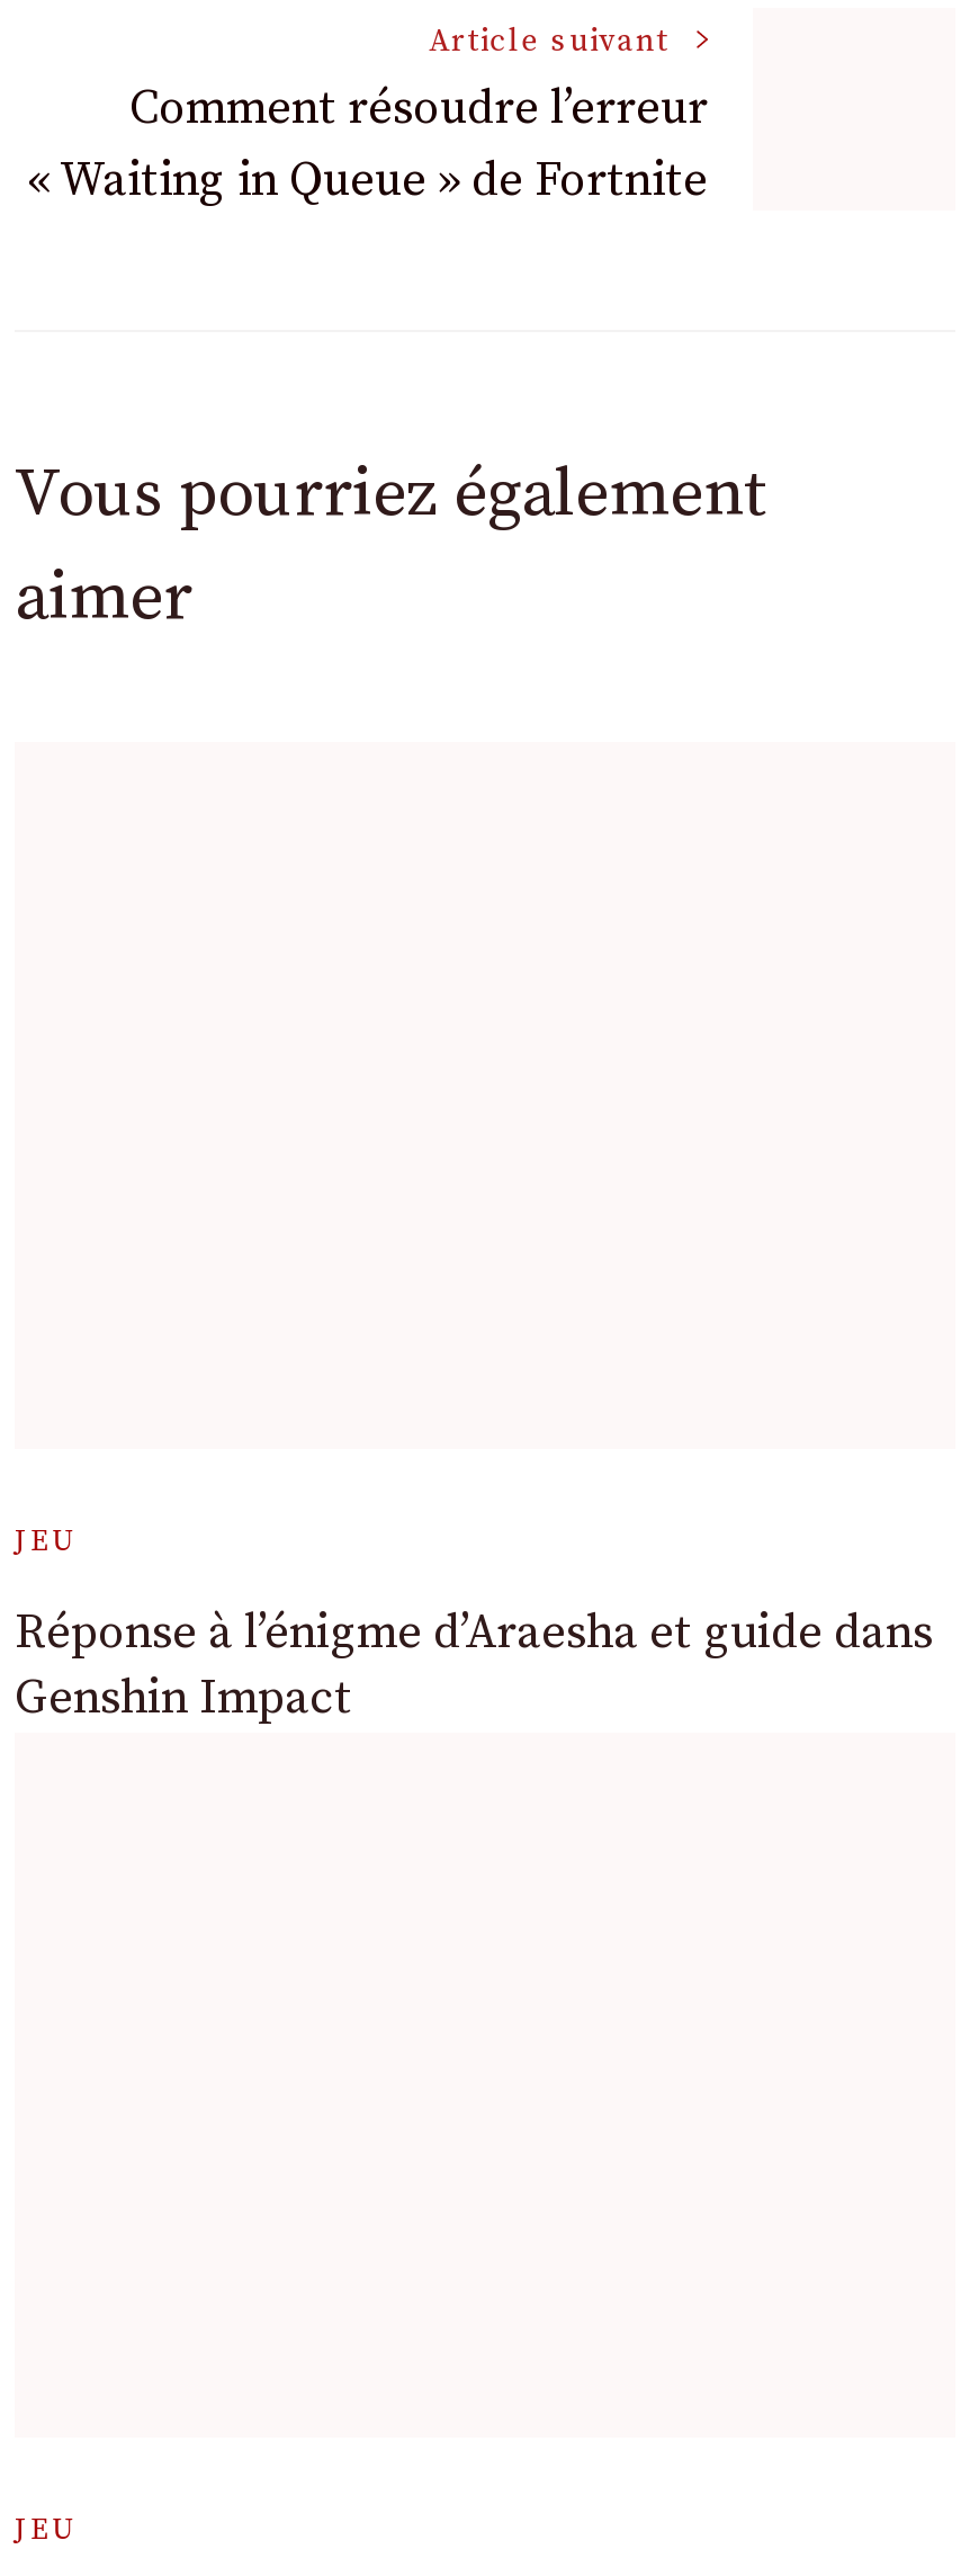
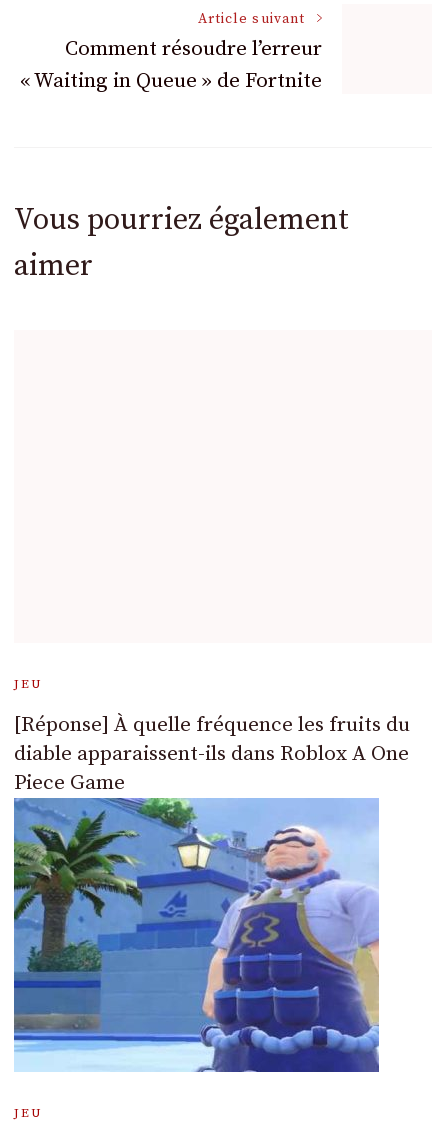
+ [image]

- Réponse à l’énigme d’Araesha et guide dans
- Genshin Impact
+ [Réponse] À quelle fréquence les fruits du
+ diable apparaissent-ils dans Roblox A One
+ Piece Game
